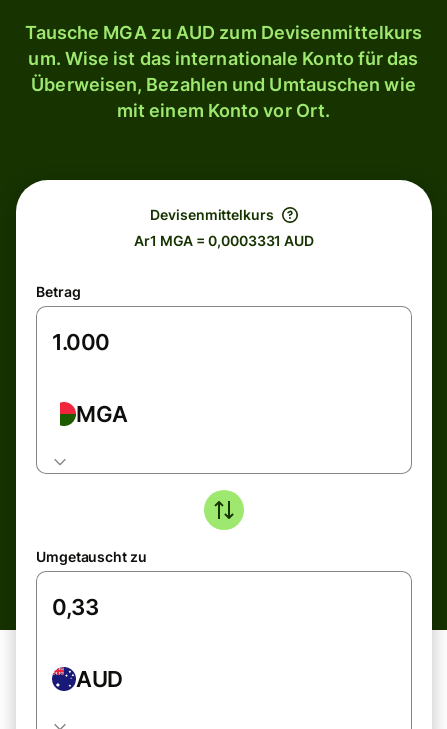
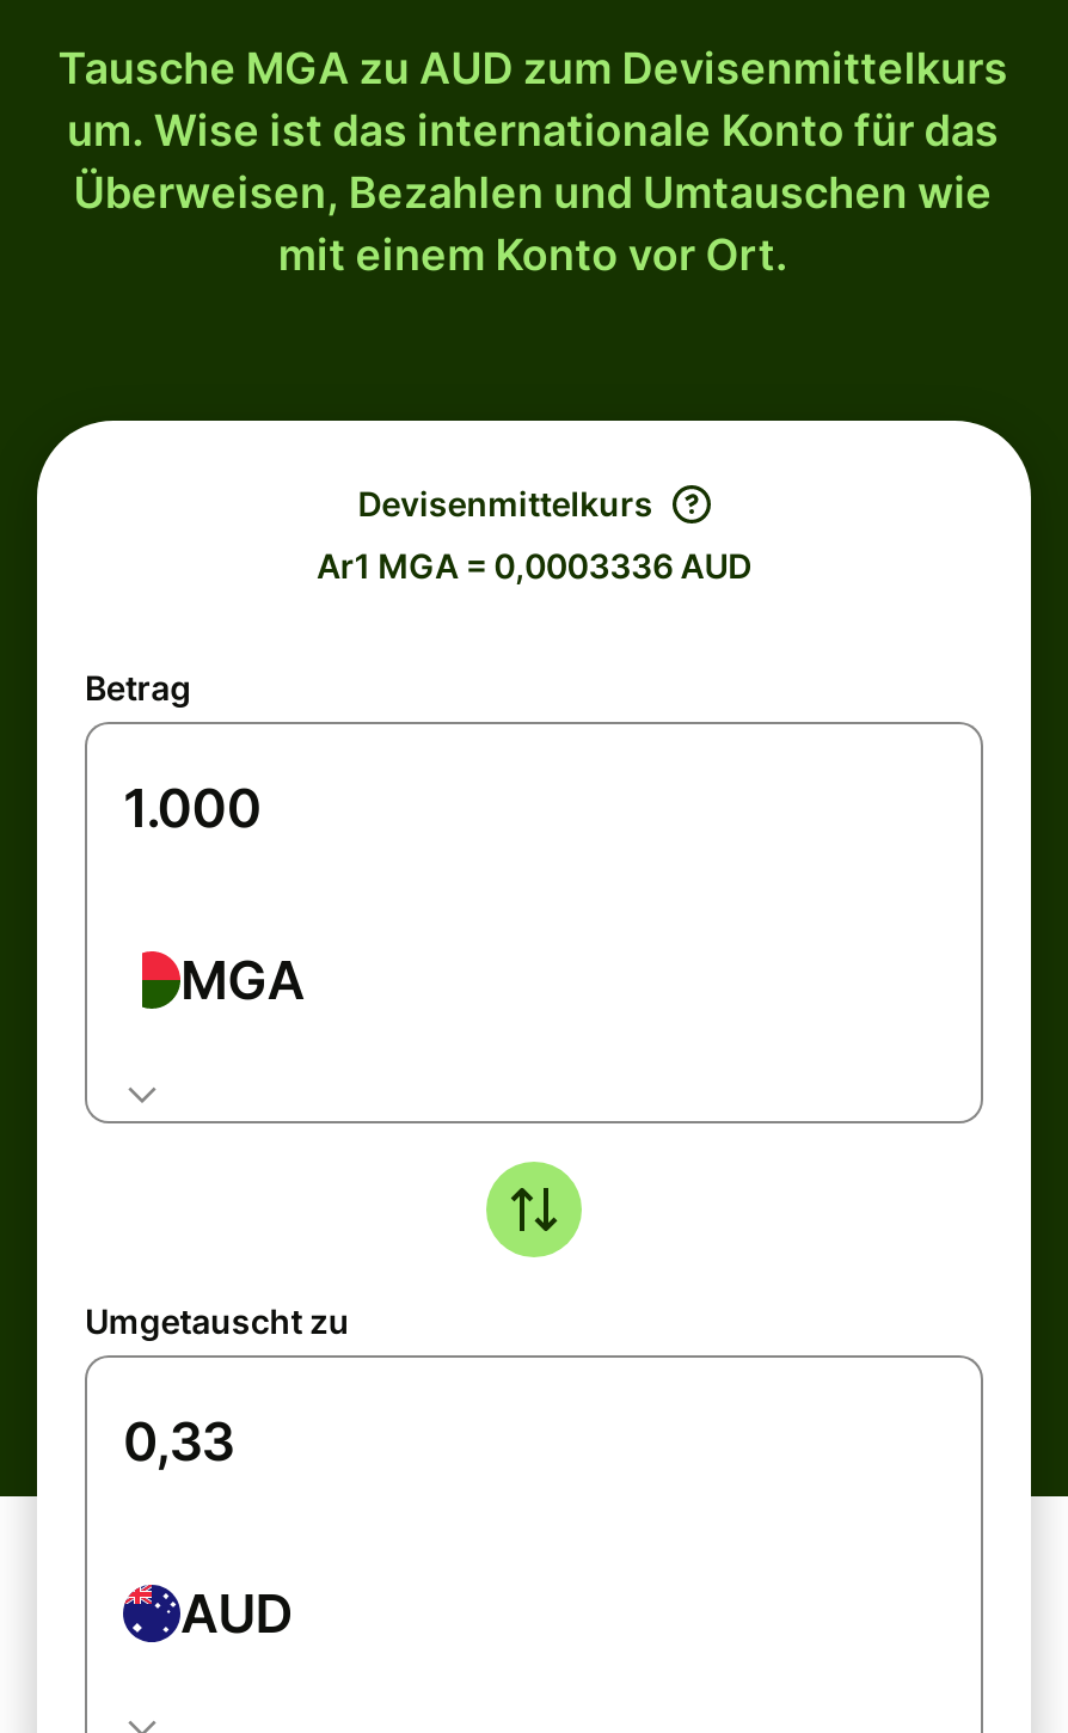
- Ar1 MGA = 0,0003331 AUD
+ Ar1 MGA = 0,0003336 AUD
